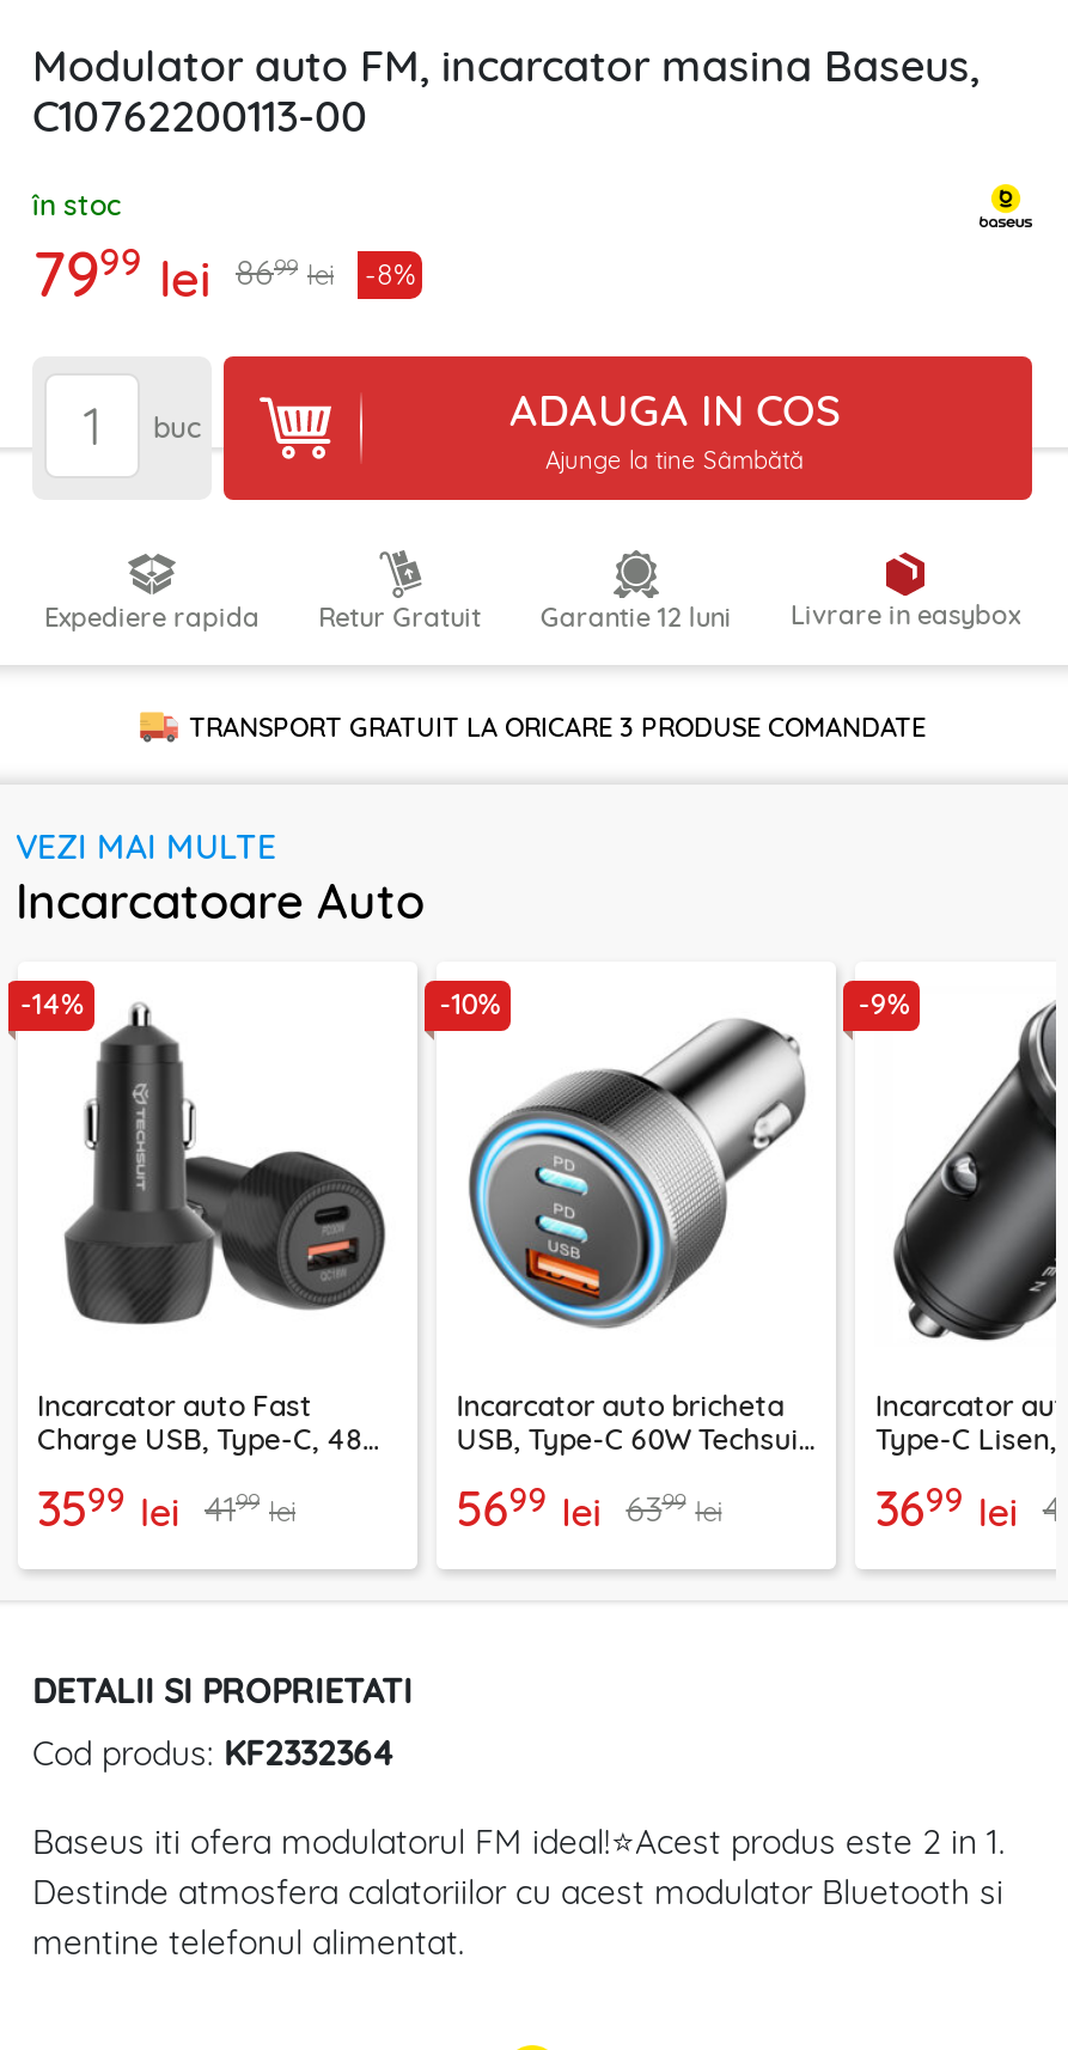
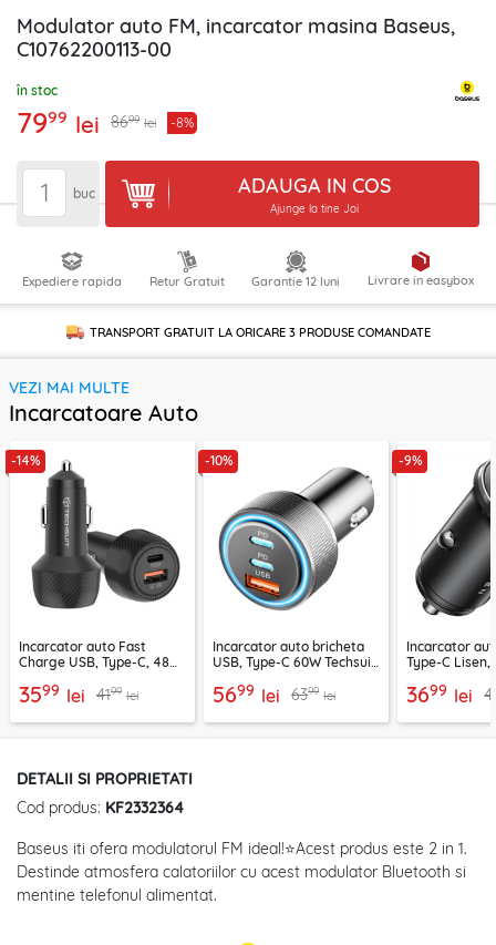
- Ajunge la tine Sâmbătă
+ Ajunge la tine Joi
